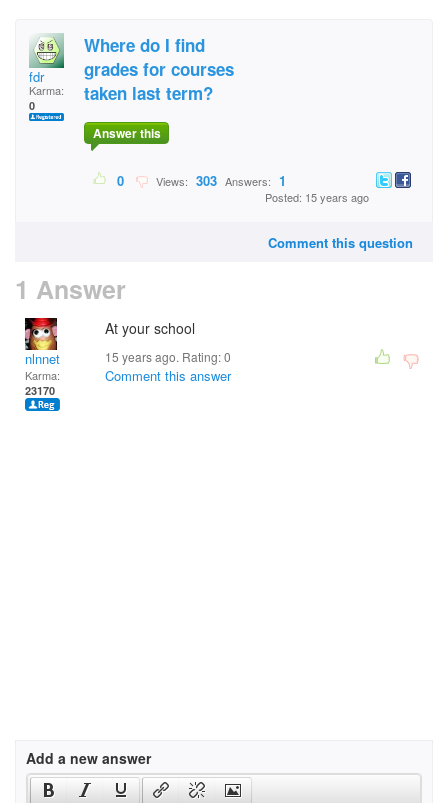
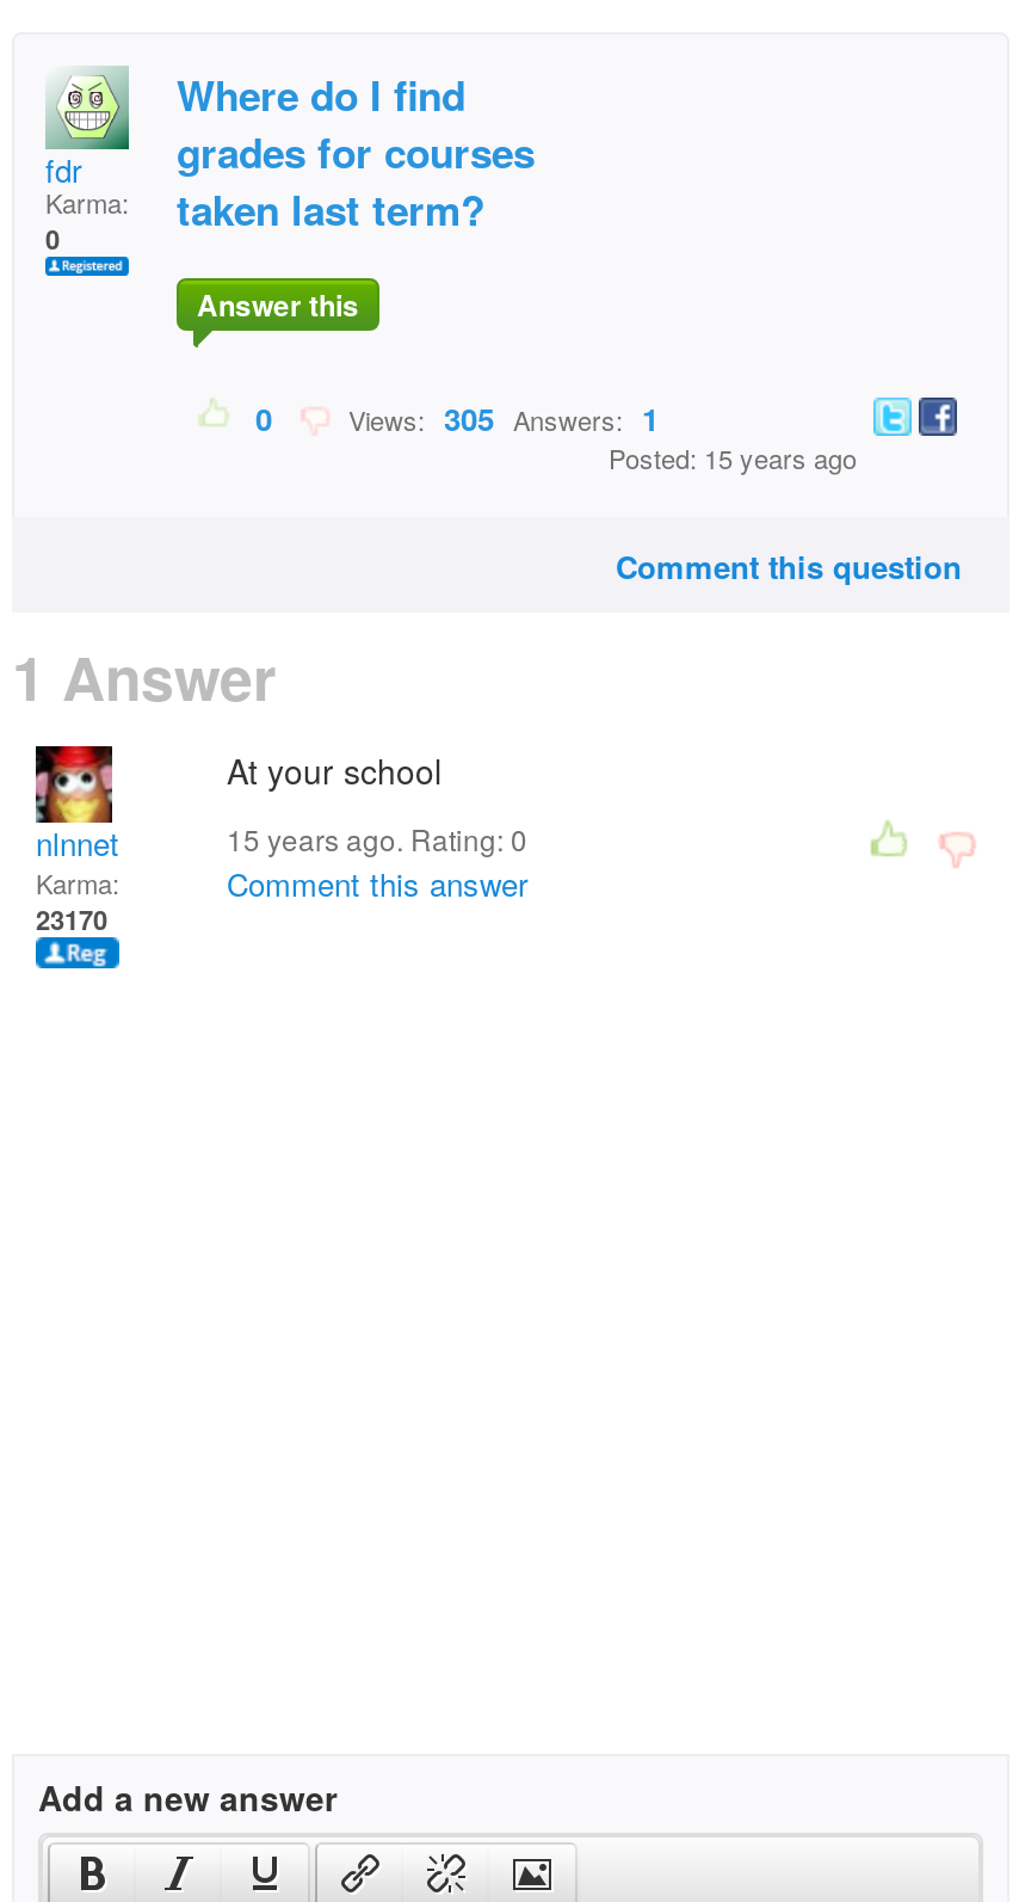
- Views: 303 Answers: 1
+ Views: 305 Answers: 1
